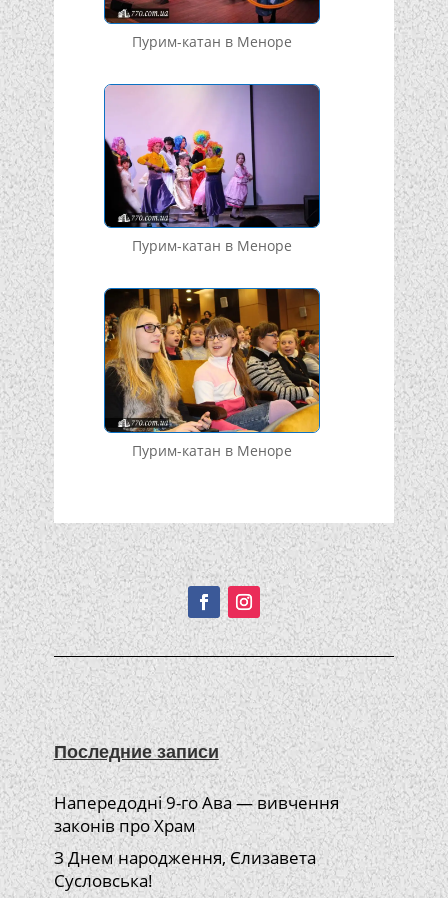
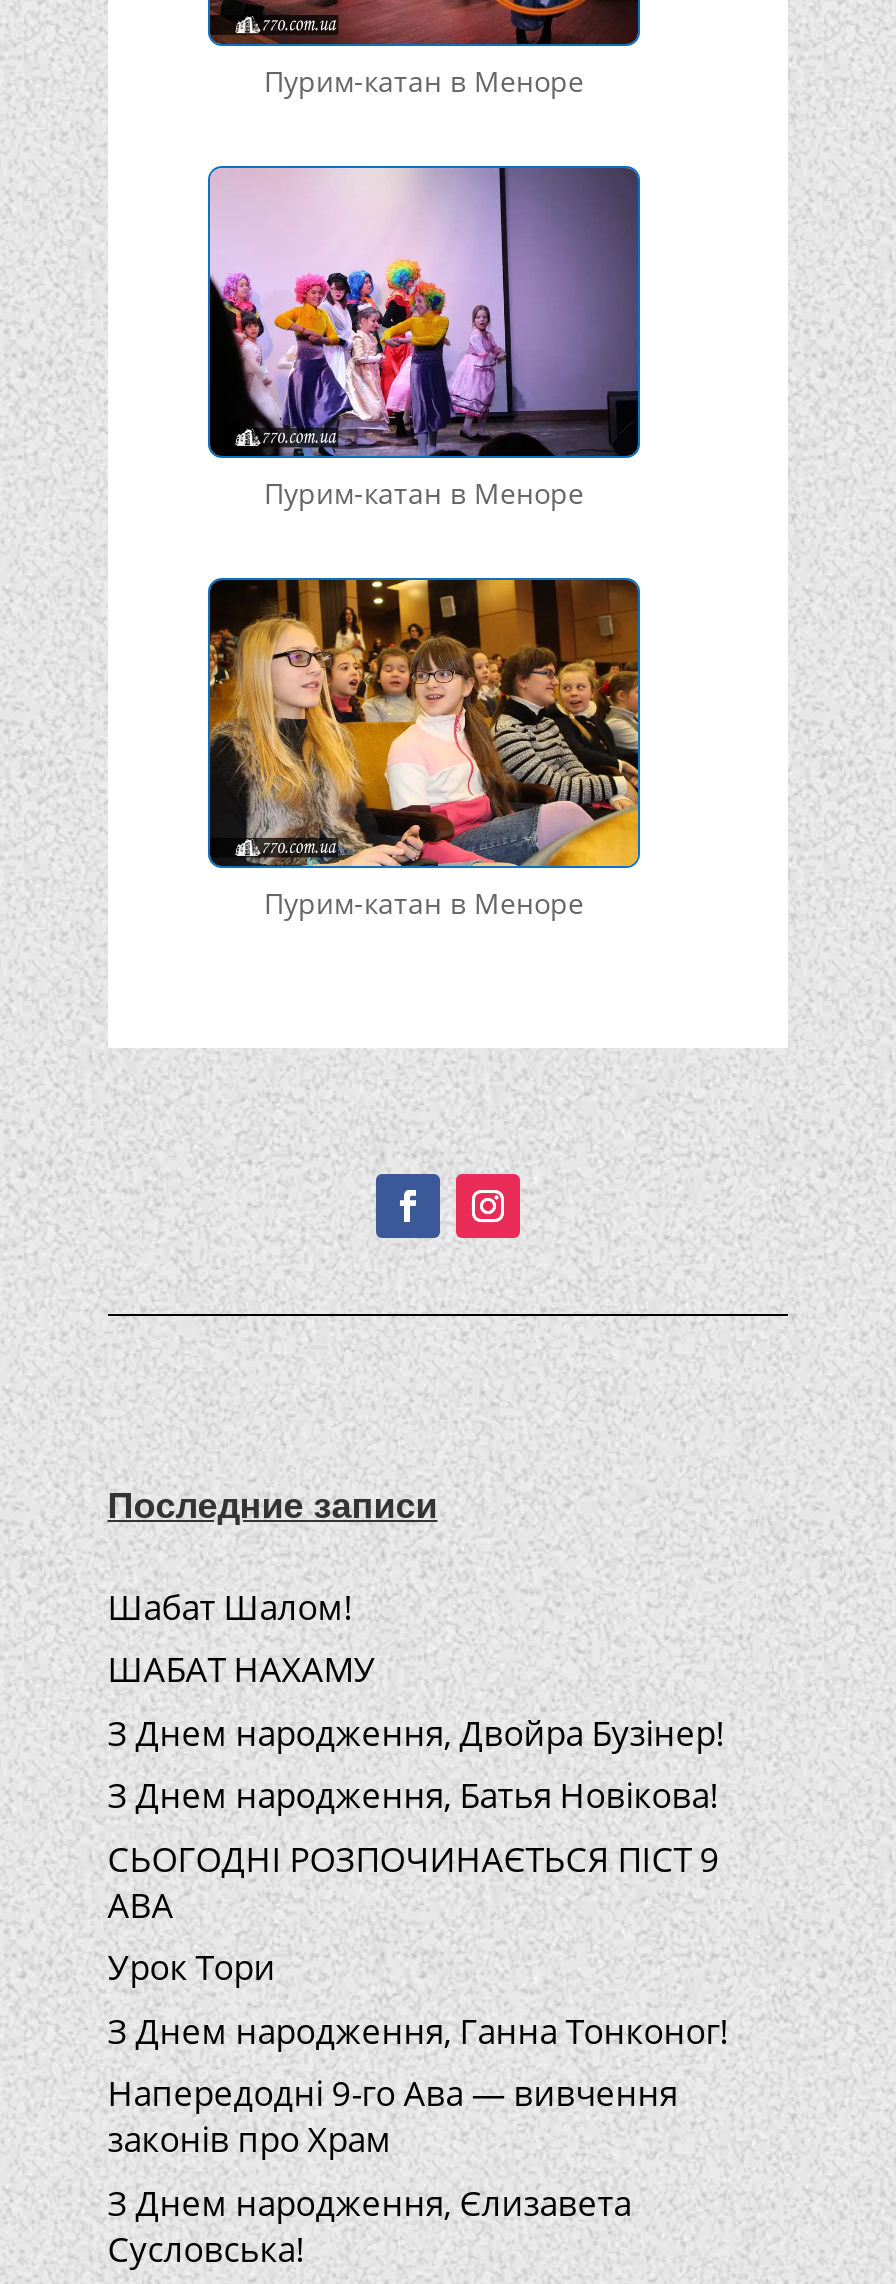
+ Шабат Шалом!
+ ШАБАТ НАХАМУ
+ З Днем народження, Двойра Бузінер!
+ З Днем народження, Батья Новікова!
+ СЬОГОДНІ РОЗПОЧИНАЄТЬСЯ ПІСТ 9
+ АВА
+ Урок Тори
+ З Днем народження, Ганна Тонконог!
